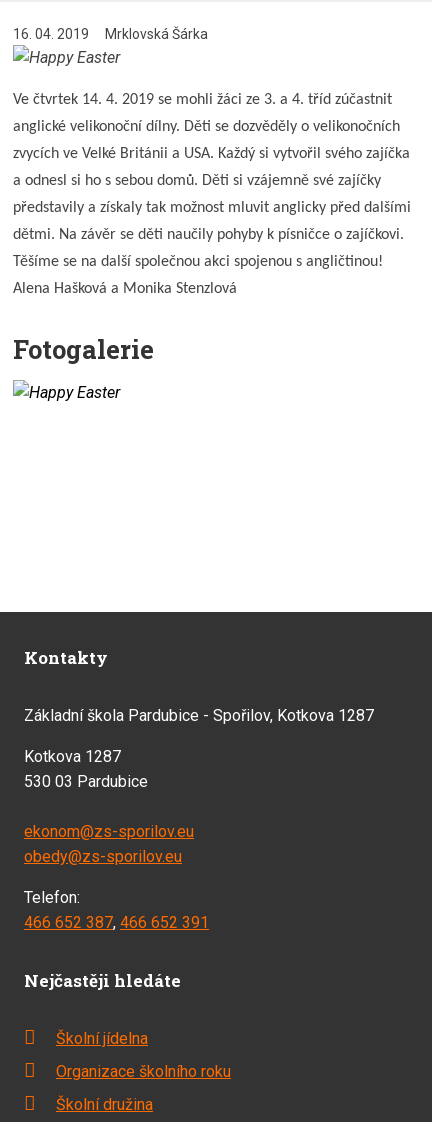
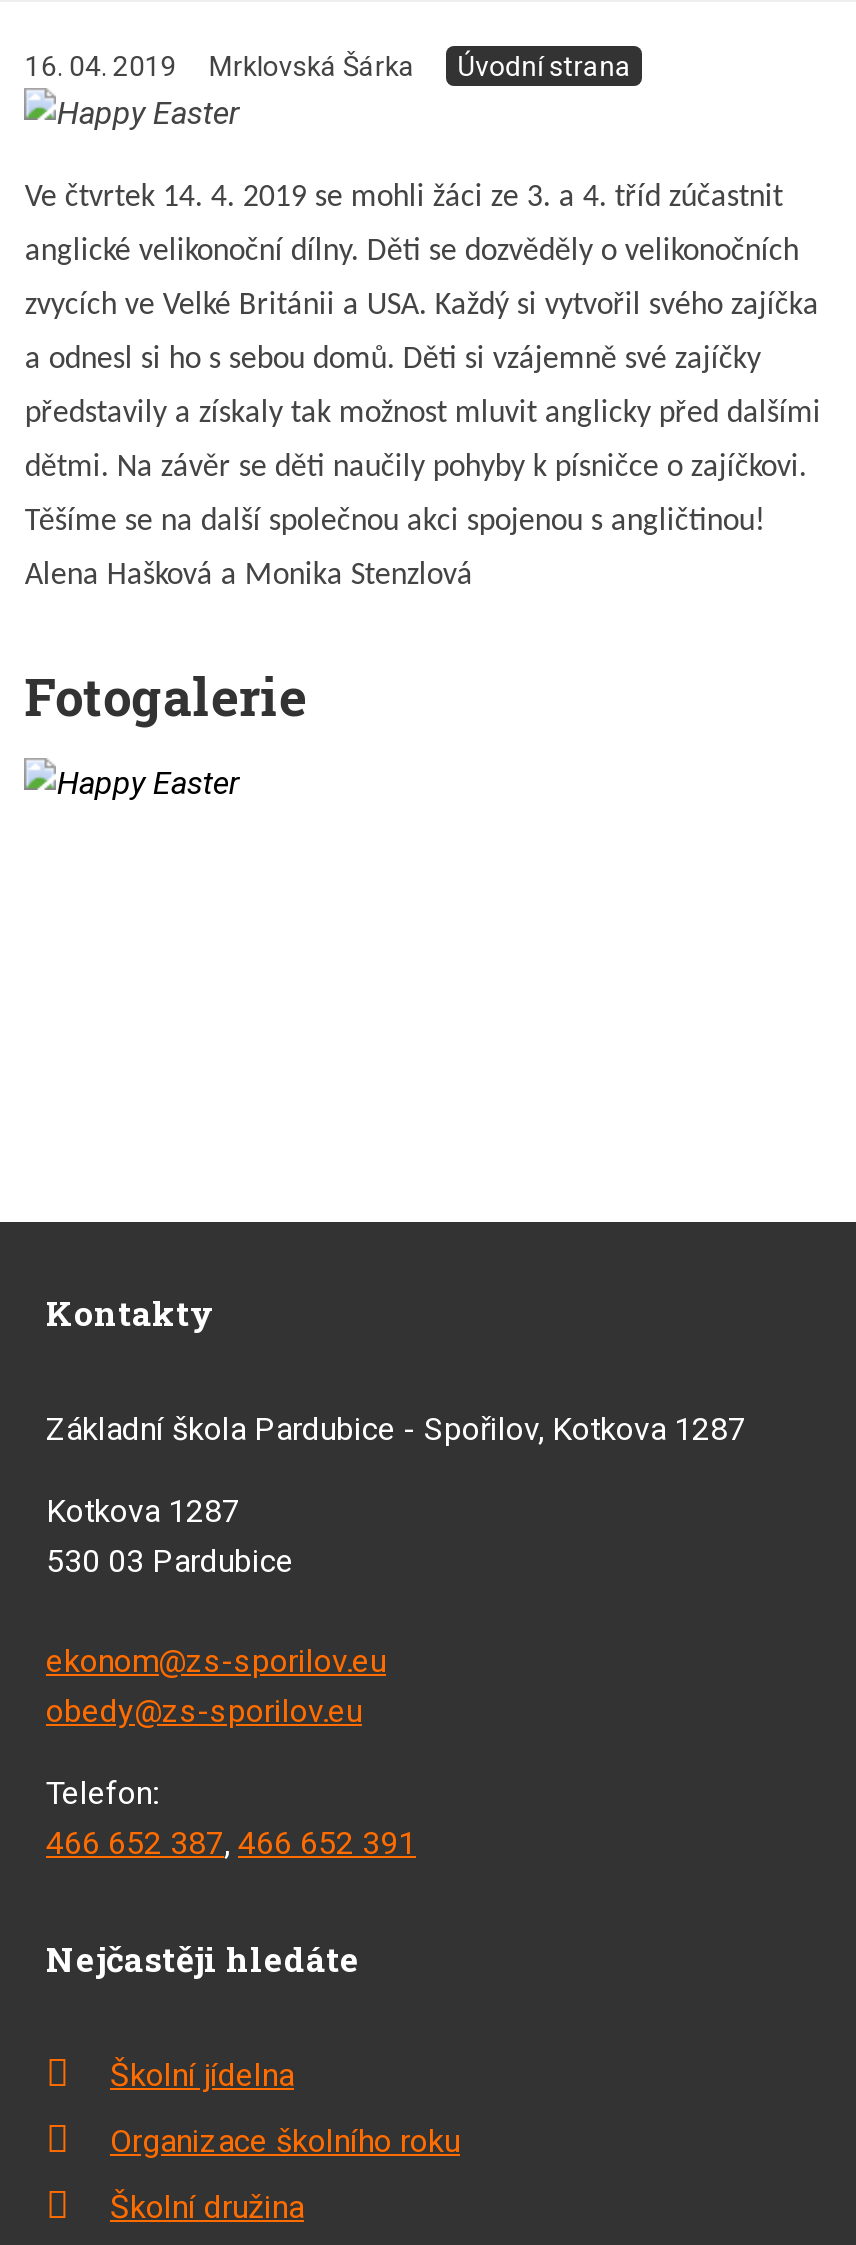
+ Úvodní strana
